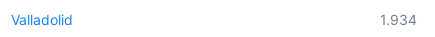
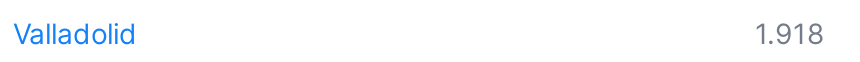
- 1.934
+ 1.918
